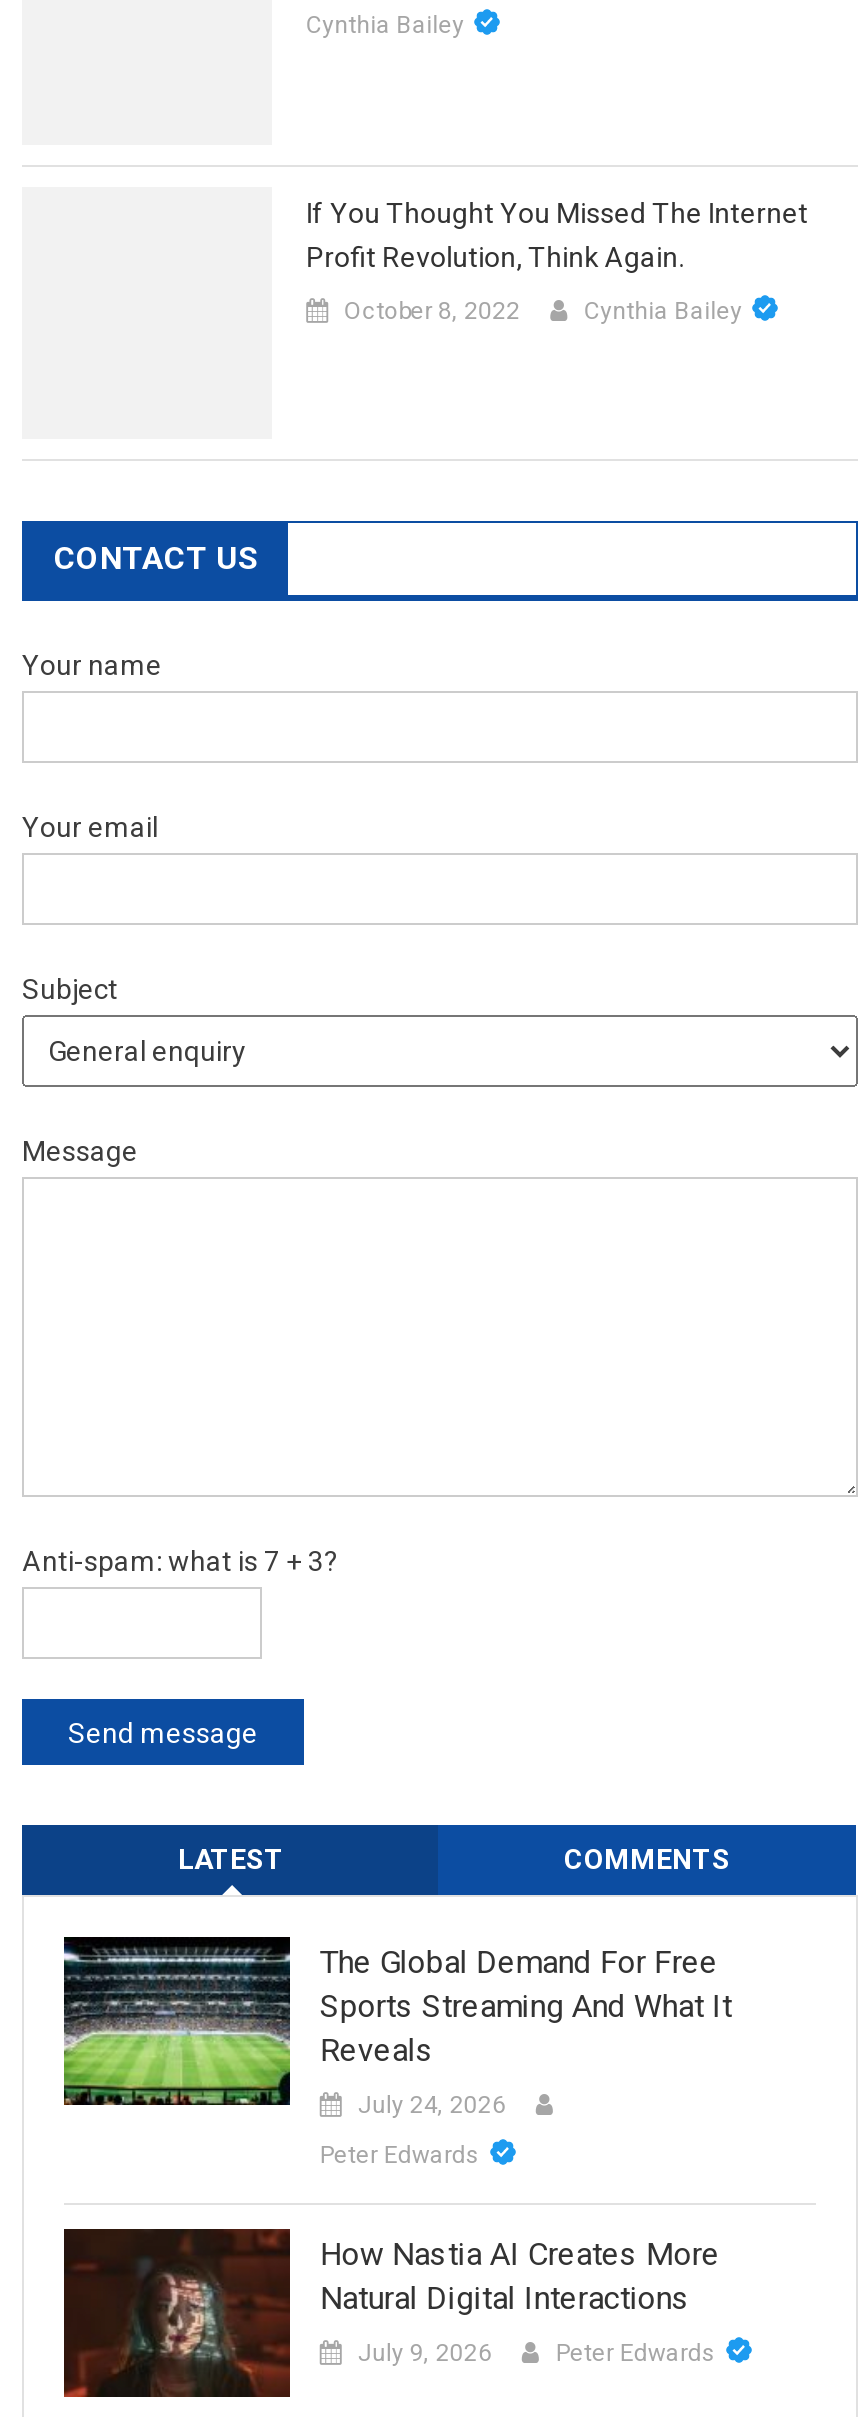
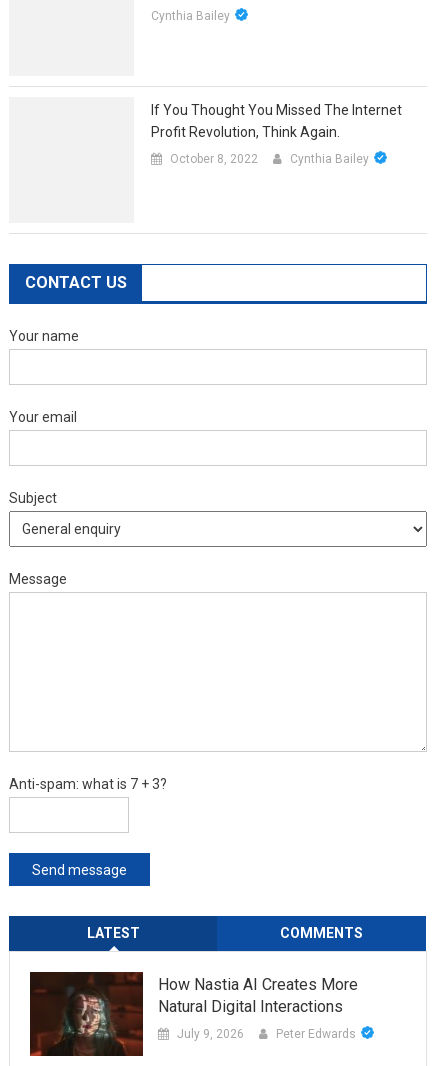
- [image]
- The Global Demand For Free
- Sports Streaming And What It
- Reveals
- July 24, 2026
- Peter Edwards
